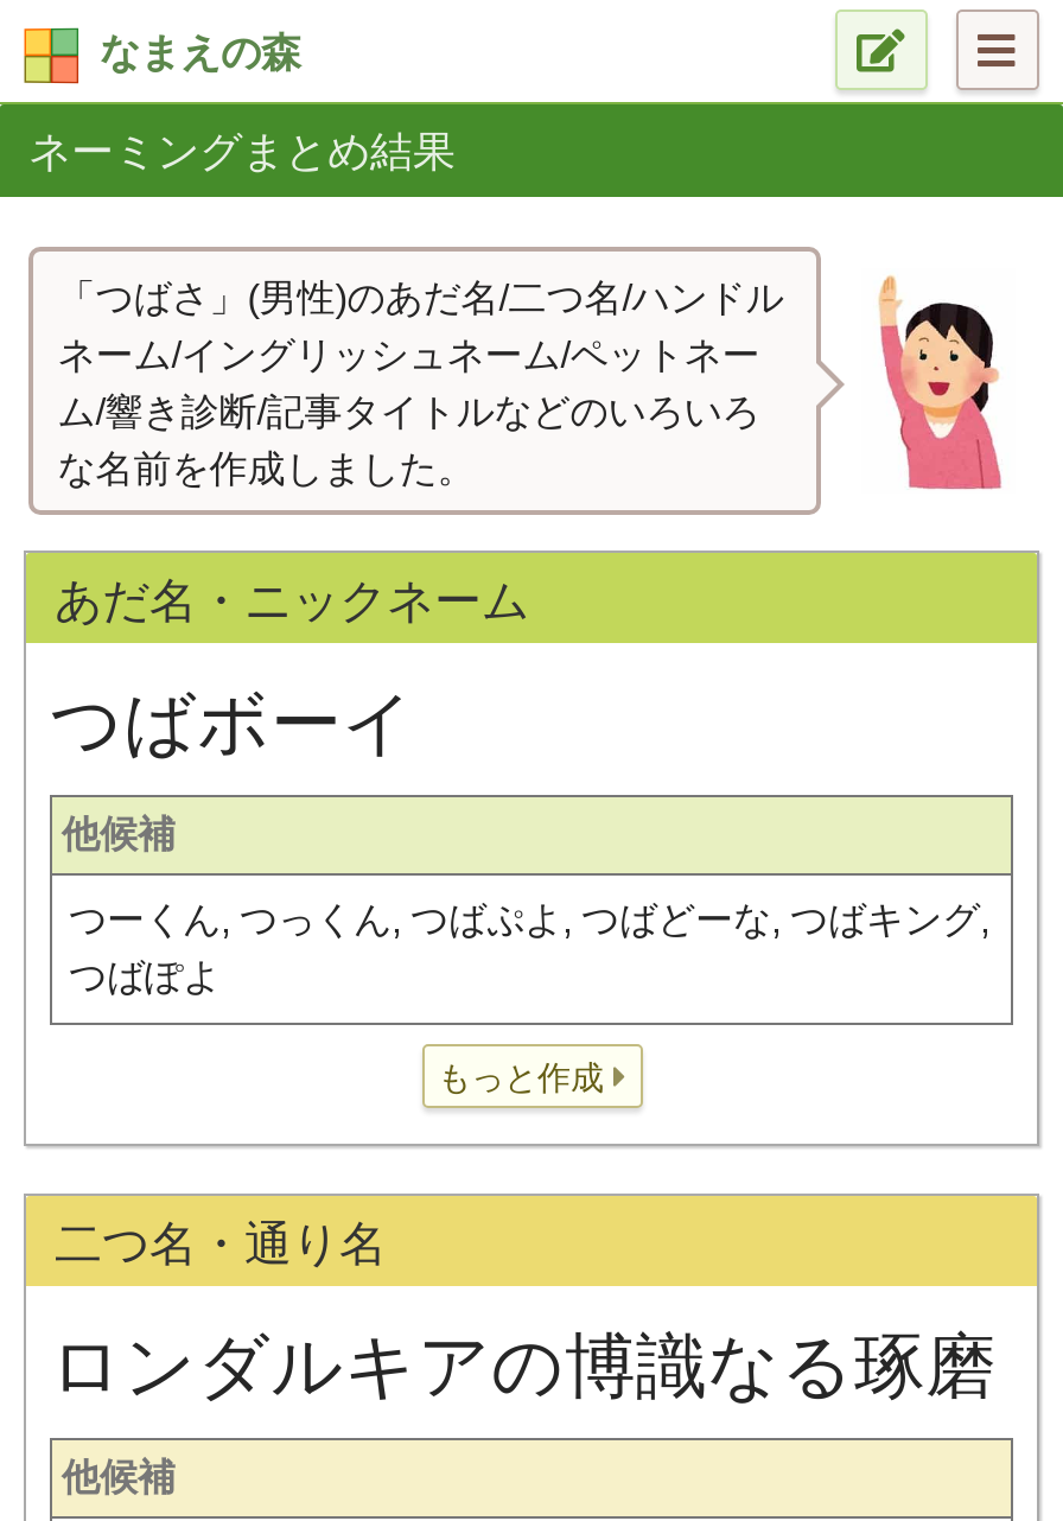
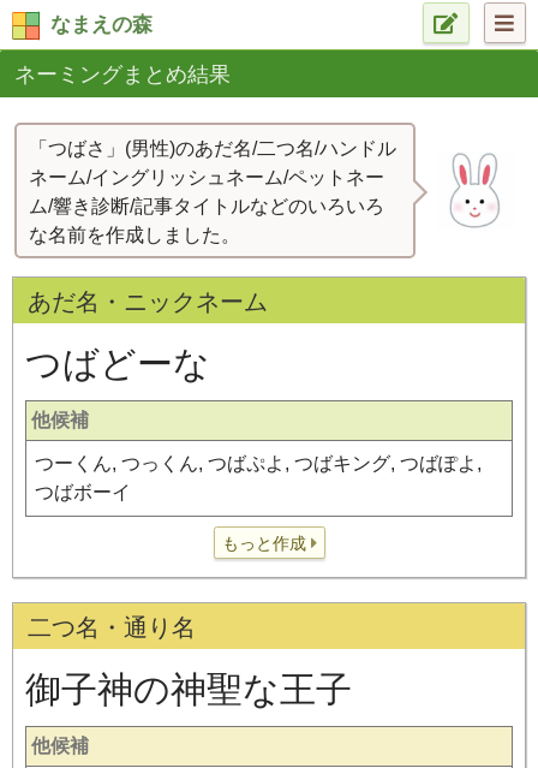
- [image]
+ [image]

- つばボーイ
+ つばどーな

- つーくん, つっくん, つばぷよ, つばどーな, つばキング,
- つばぽよ
+ つーくん, つっくん, つばぷよ, つばキング, つばぽよ,
+ つばボーイ

- ロンダルキアの博識なる琢磨
+ 御子神の神聖な王子
